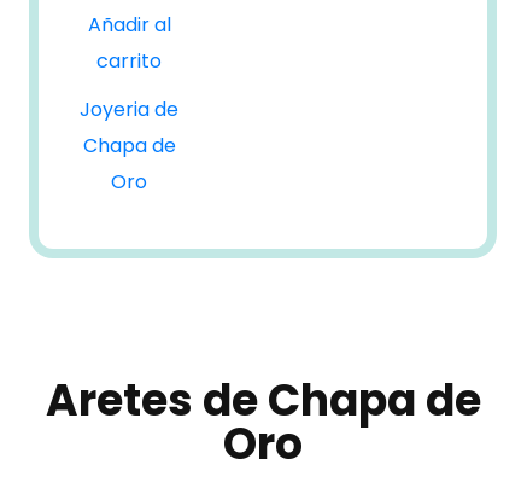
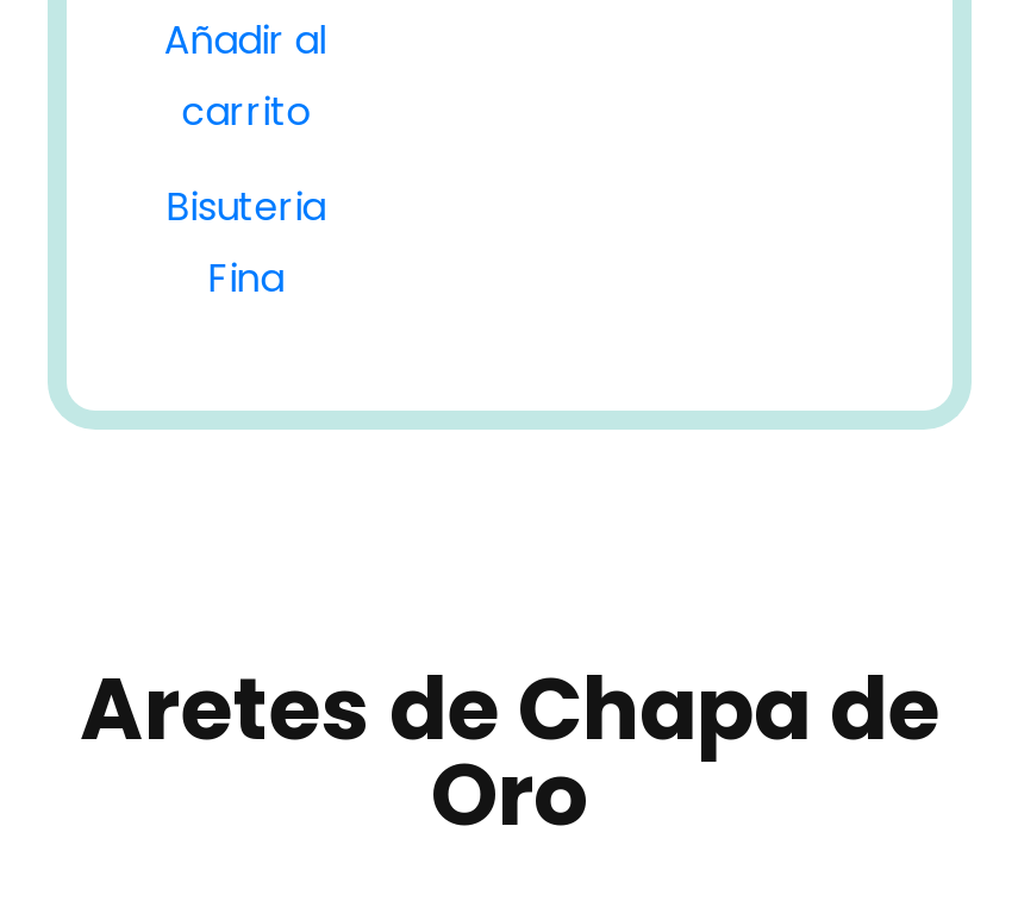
- Joyeria de
- Chapa de
- Oro
+ Bisuteria
+ Fina
